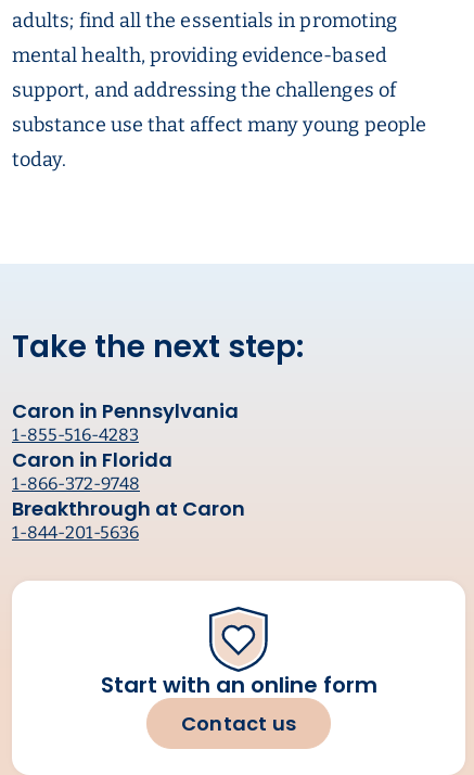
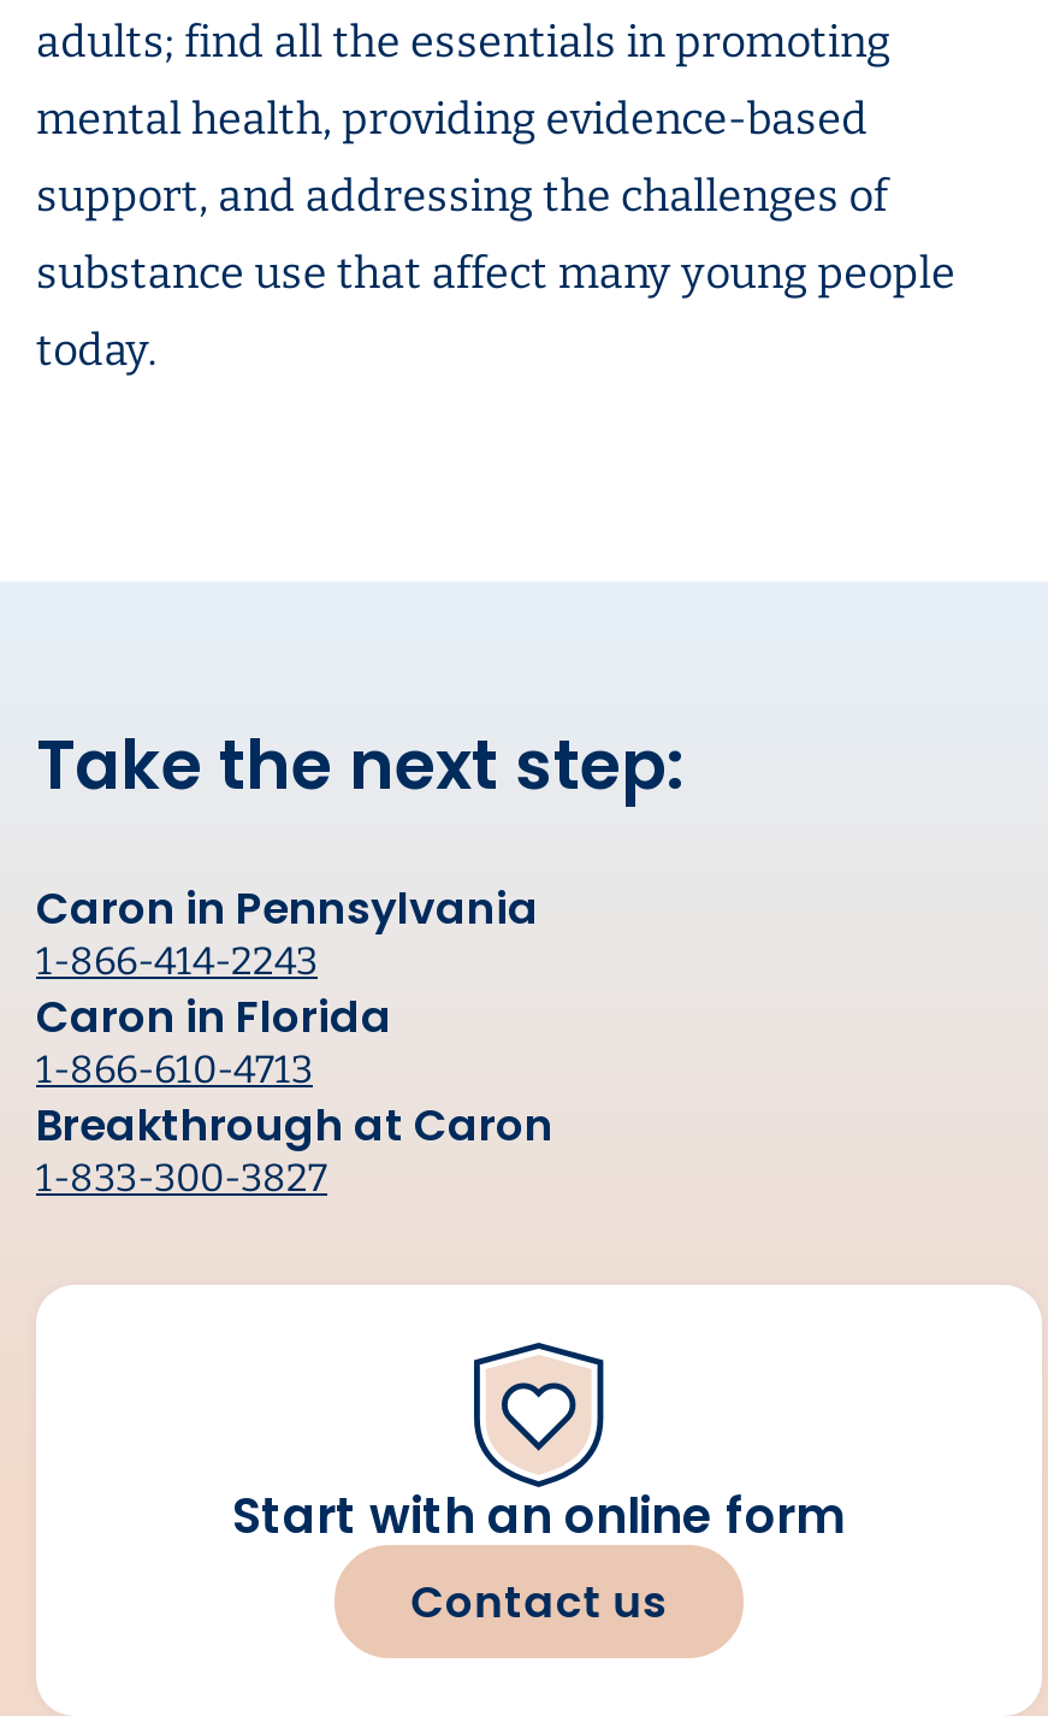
- 1-855-516-4283
+ 1-866-414-2243

- 1-866-372-9748
+ 1-866-610-4713

- 1-844-201-5636
+ 1-833-300-3827
